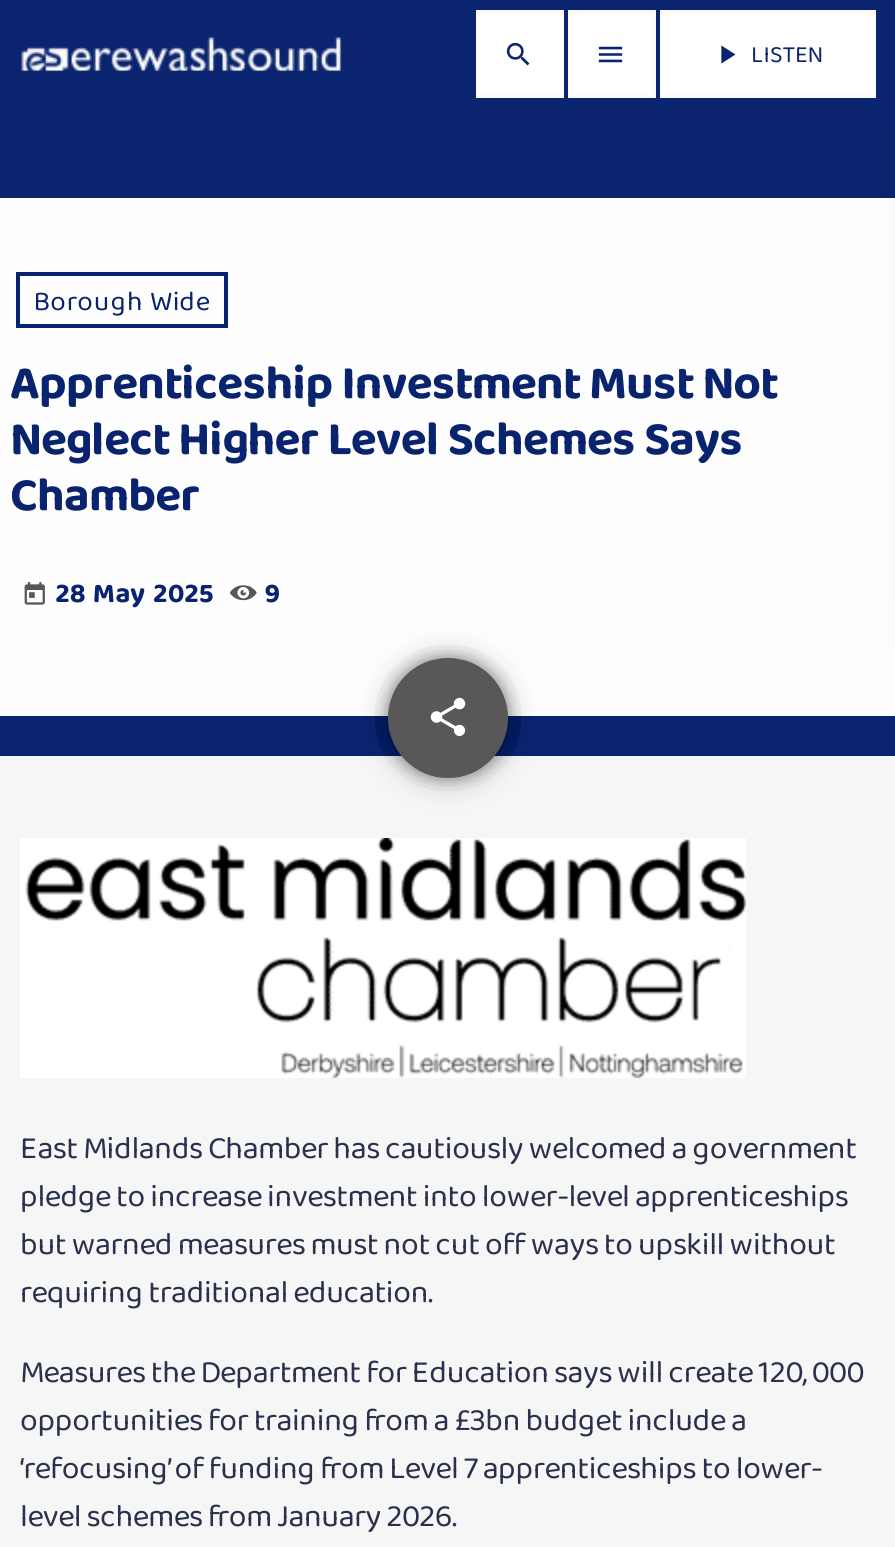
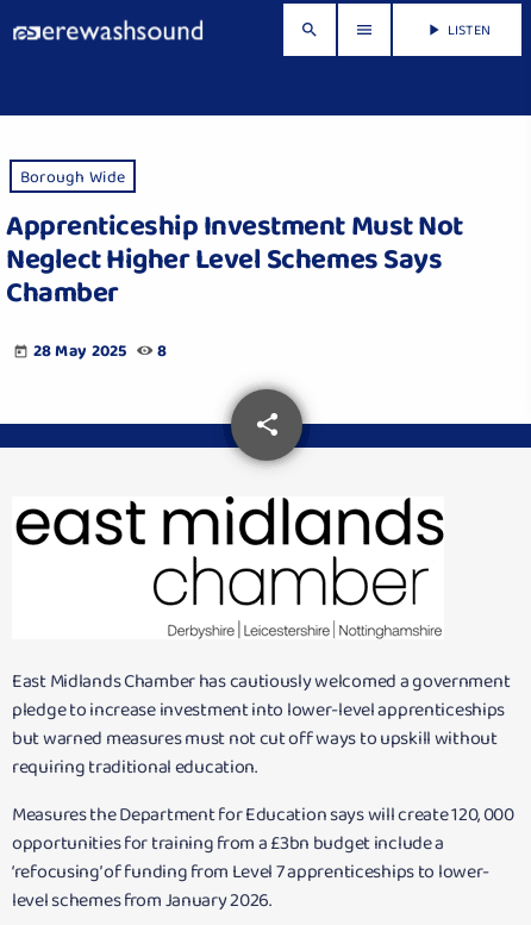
- 9
+ 8
